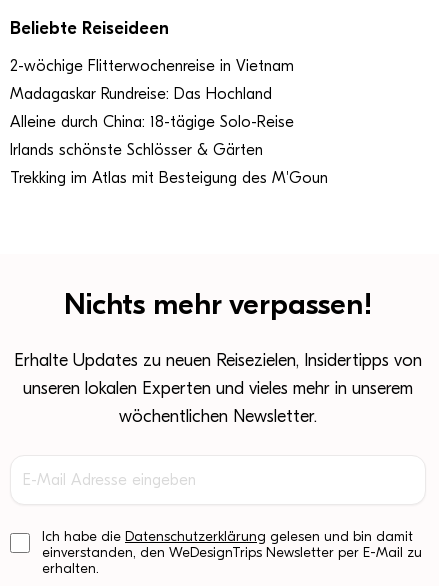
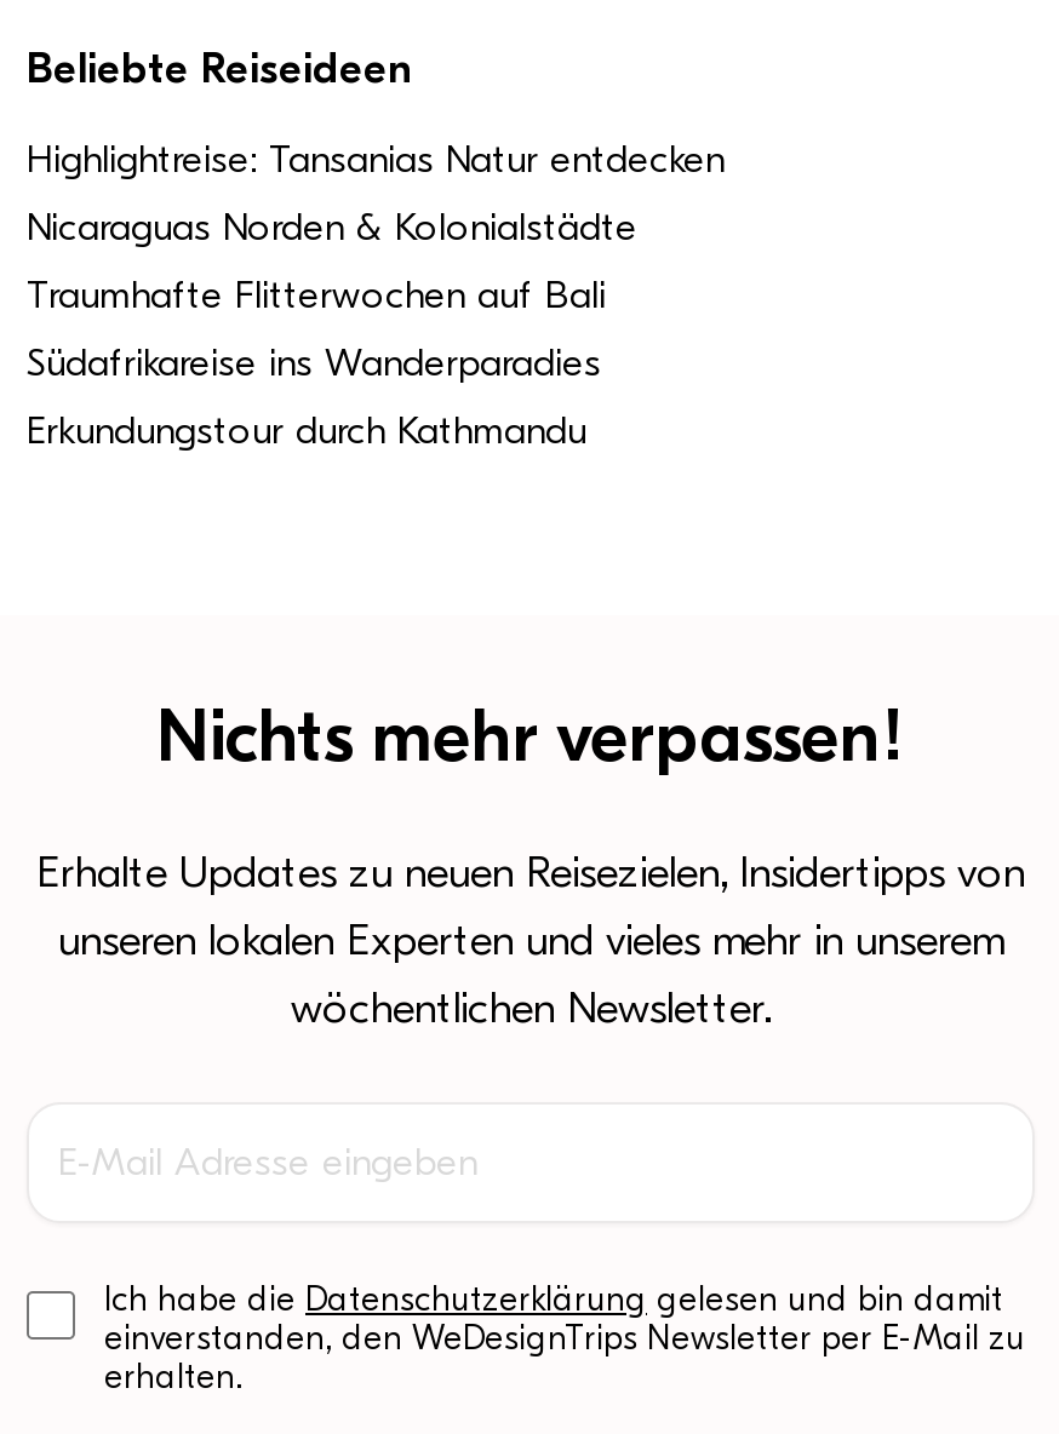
- 2-wöchige Flitterwochenreise in Vietnam
+ Highlightreise: Tansanias Natur entdecken

- Madagaskar Rundreise: Das Hochland
+ Nicaraguas Norden & Kolonialstädte

- Alleine durch China: 18-tägige Solo-Reise
+ Traumhafte Flitterwochen auf Bali

- Irlands schönste Schlösser & Gärten
+ Südafrikareise ins Wanderparadies

- Trekking im Atlas mit Besteigung des M'Goun
+ Erkundungstour durch Kathmandu
